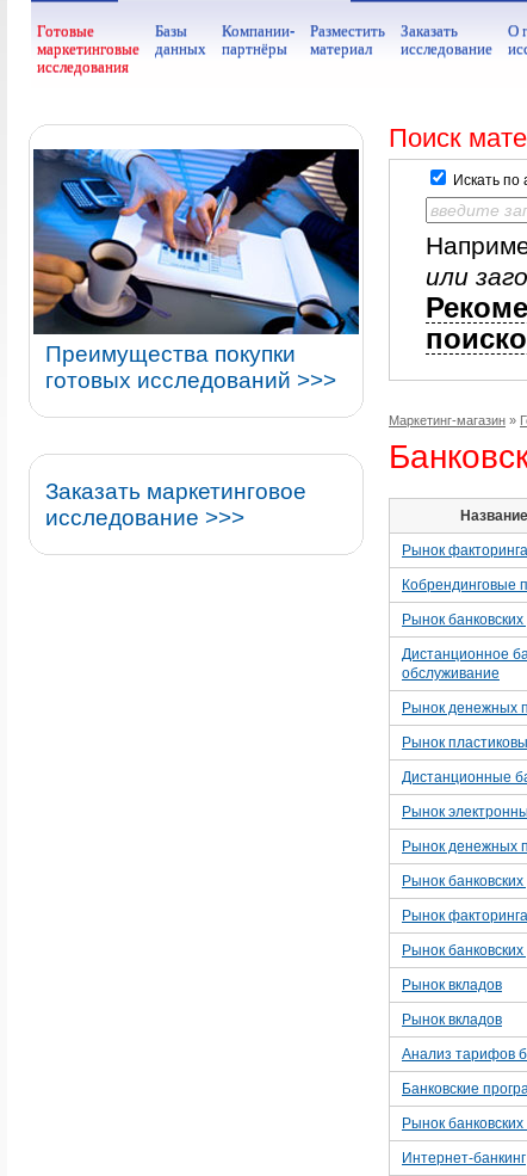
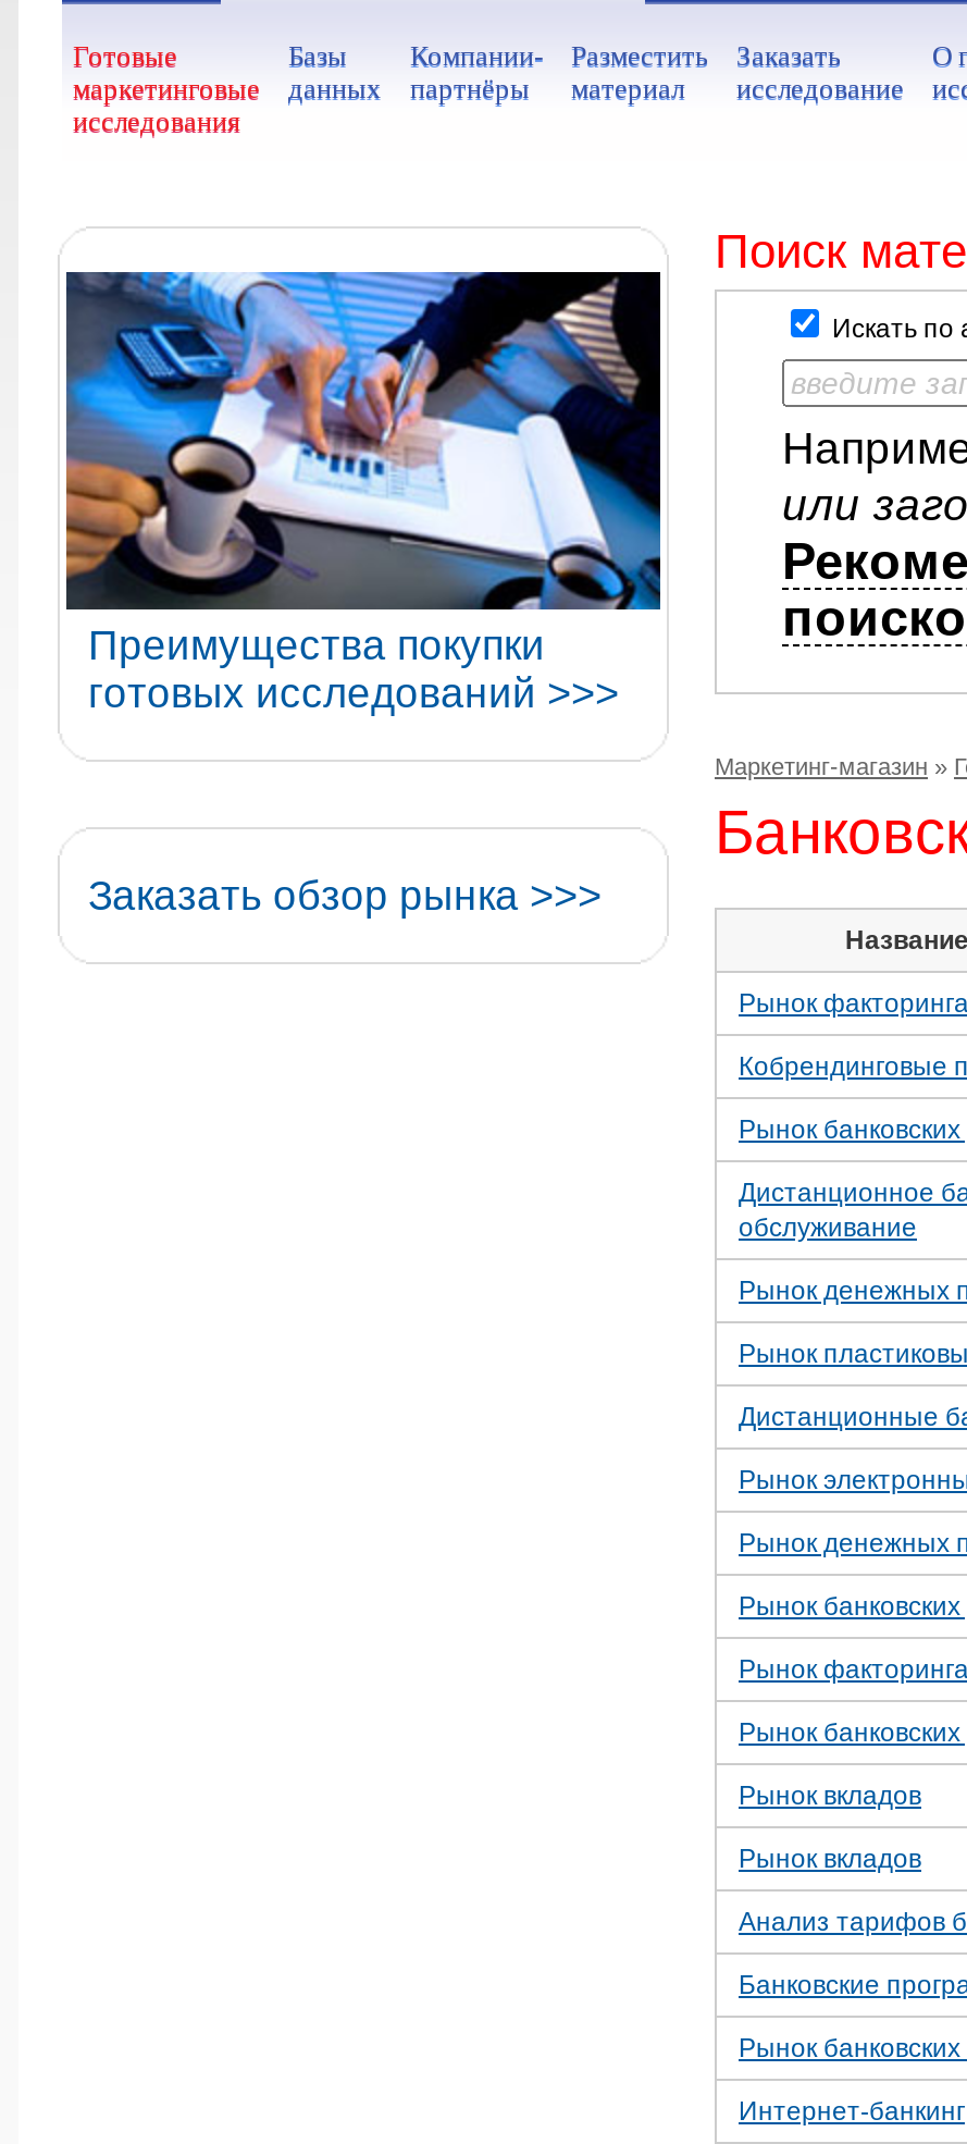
- Заказать маркетинговое
- исследование >>>
+ Заказать обзор рынка >>>
